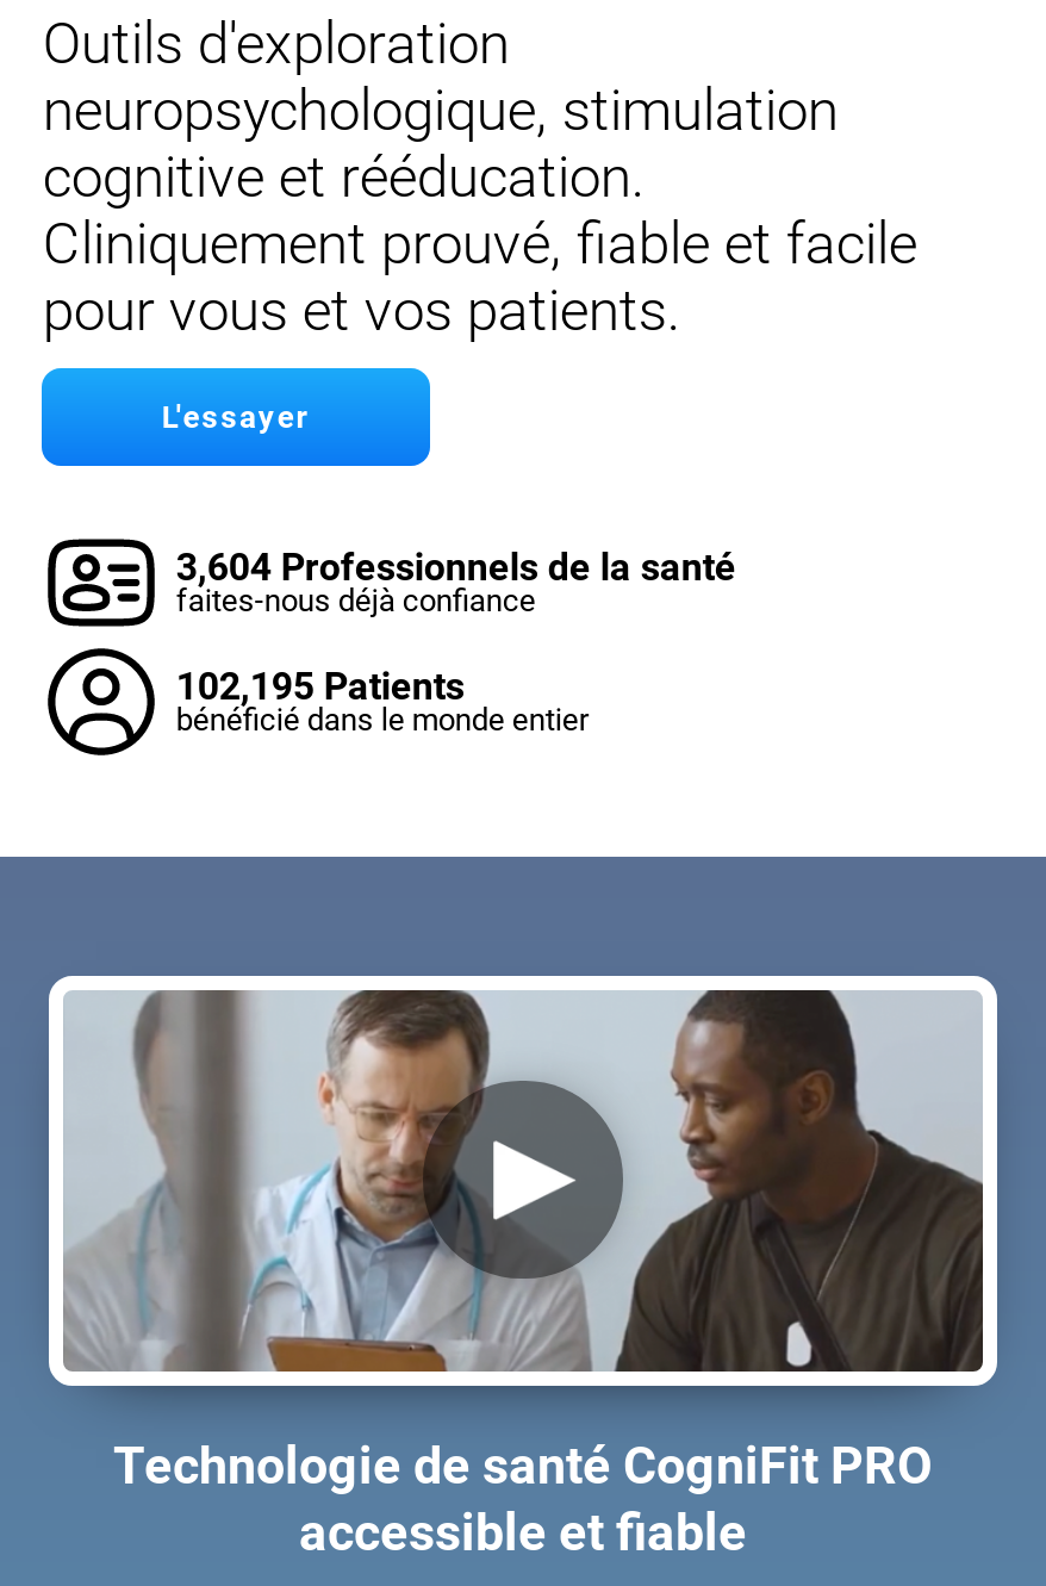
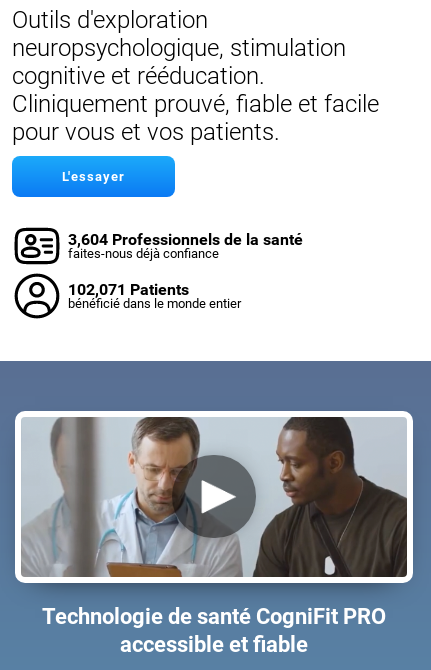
- 102,195 Patients
+ 102,071 Patients
